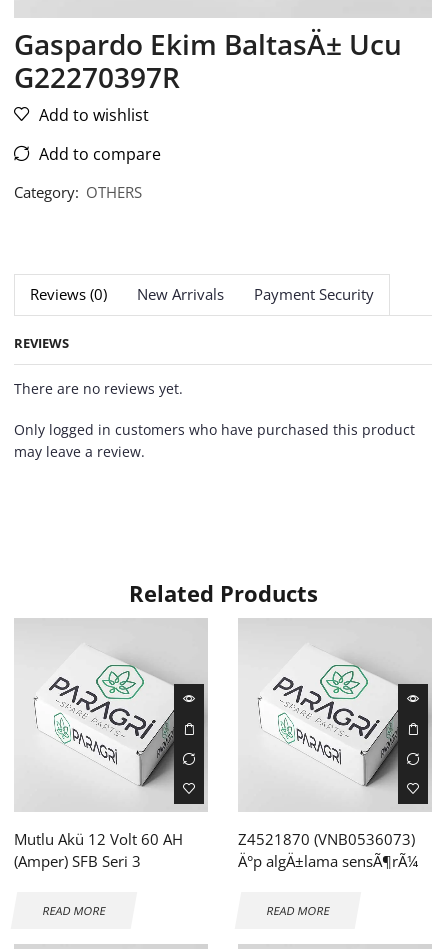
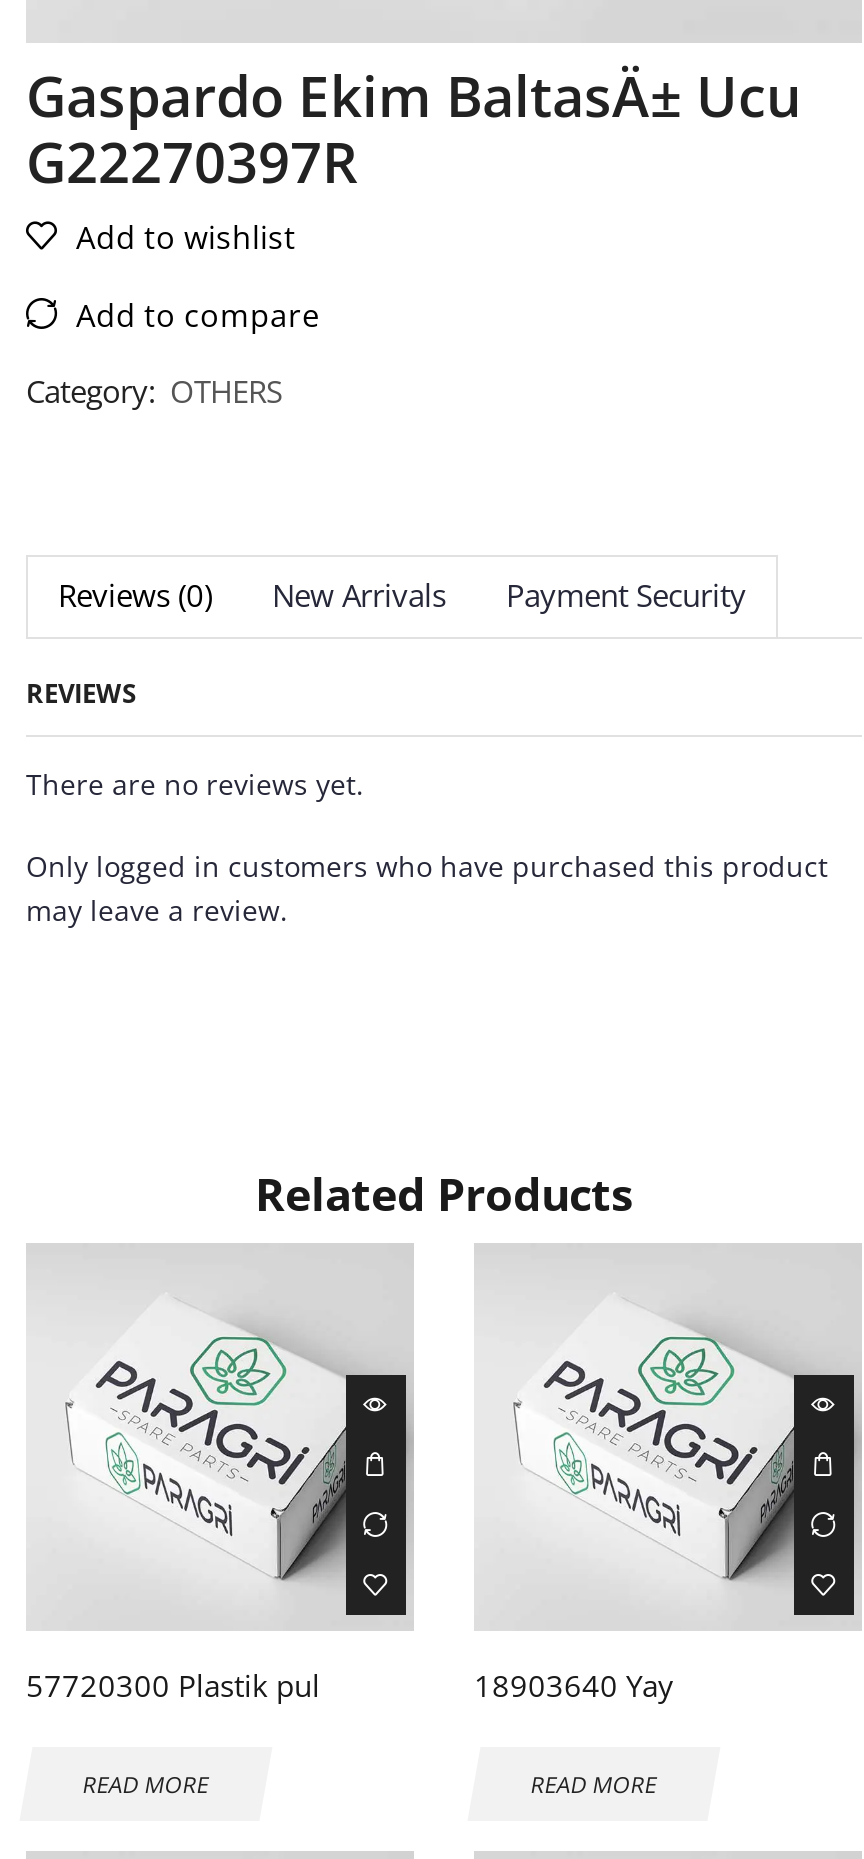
- Mutlu Akü 12 Volt 60 AH
- (Amper) SFB Seri 3
+ 57720300 Plastik pul

- Z4521870 (VNB0536073)
- Ä°p algÄ±lama sensÃ¶rÃ¼
+ 18903640 Yay
